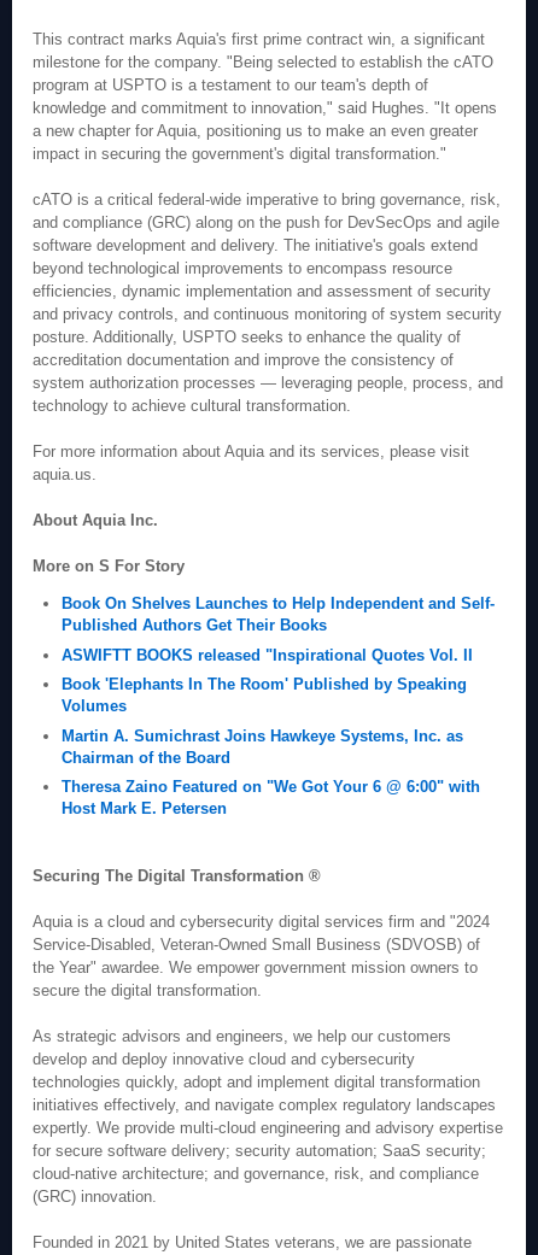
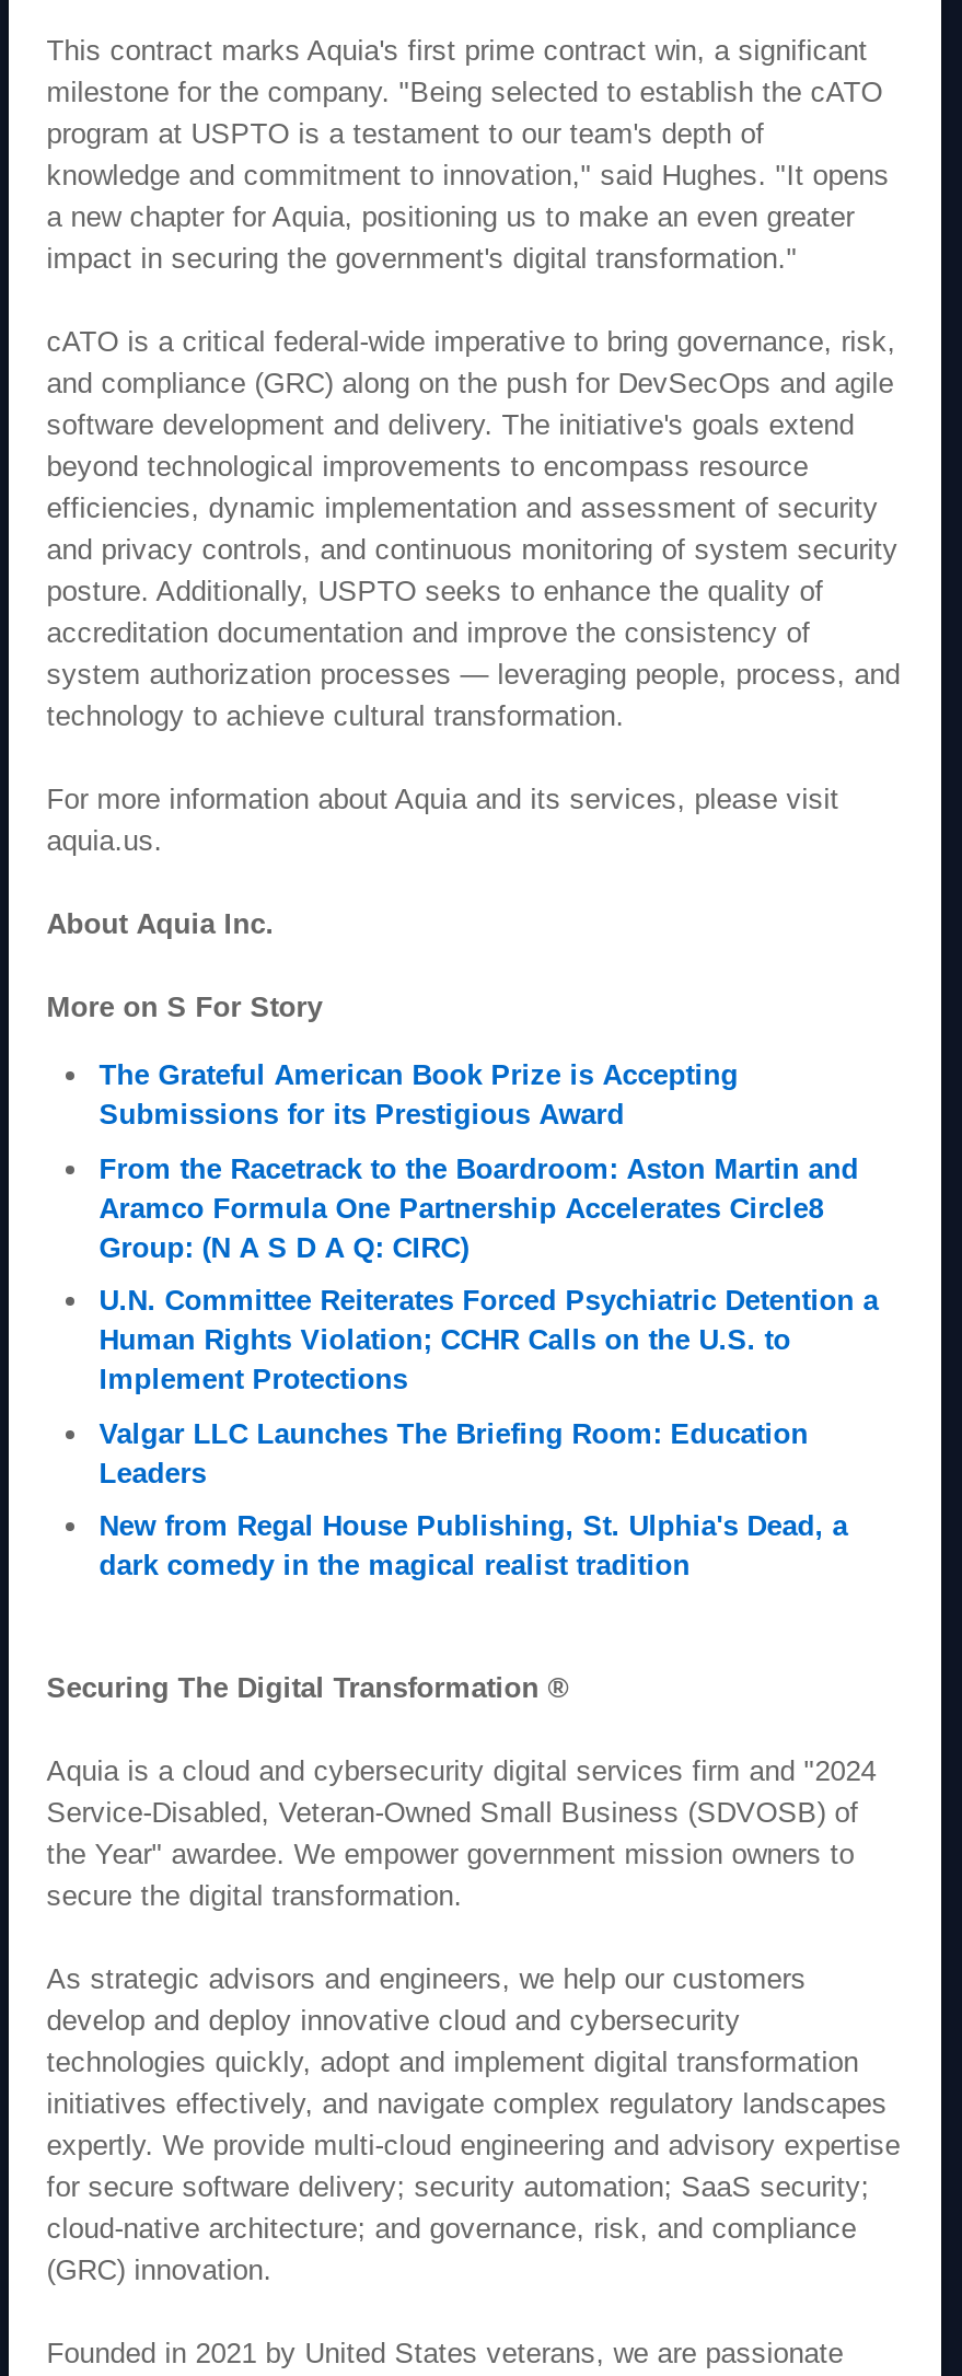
- Book On Shelves Launches to Help Independent and Self-
- Published Authors Get Their Books
+ The Grateful American Book Prize is Accepting
+ Submissions for its Prestigious Award

- ASWIFTT BOOKS released "Inspirational Quotes Vol. II
+ From the Racetrack to the Boardroom: Aston Martin and
+ Aramco Formula One Partnership Accelerates Circle8
+ Group: (N A S D A Q: CIRC)

- Book 'Elephants In The Room' Published by Speaking
- Volumes
+ U.N. Committee Reiterates Forced Psychiatric Detention a
+ Human Rights Violation; CCHR Calls on the U.S. to
+ Implement Protections

- Martin A. Sumichrast Joins Hawkeye Systems, Inc. as
- Chairman of the Board
+ Valgar LLC Launches The Briefing Room: Education
+ Leaders

- Theresa Zaino Featured on "We Got Your 6 @ 6:00" with
- Host Mark E. Petersen
+ New from Regal House Publishing, St. Ulphia's Dead, a
+ dark comedy in the magical realist tradition
